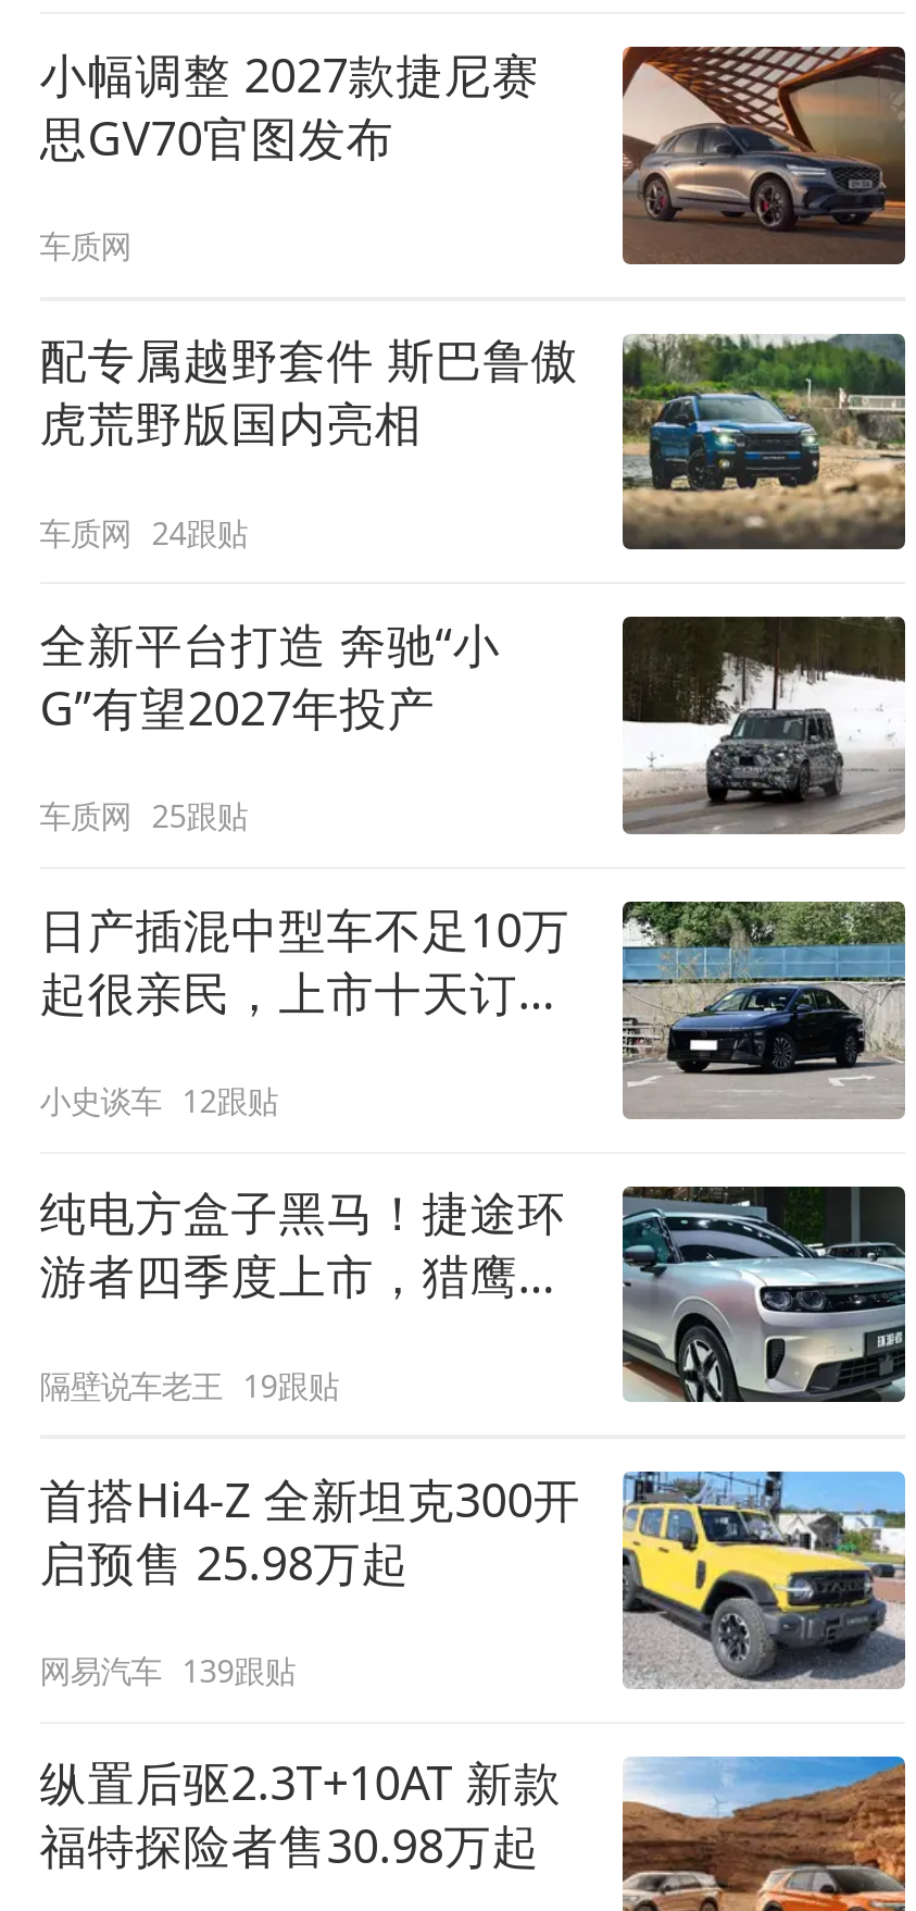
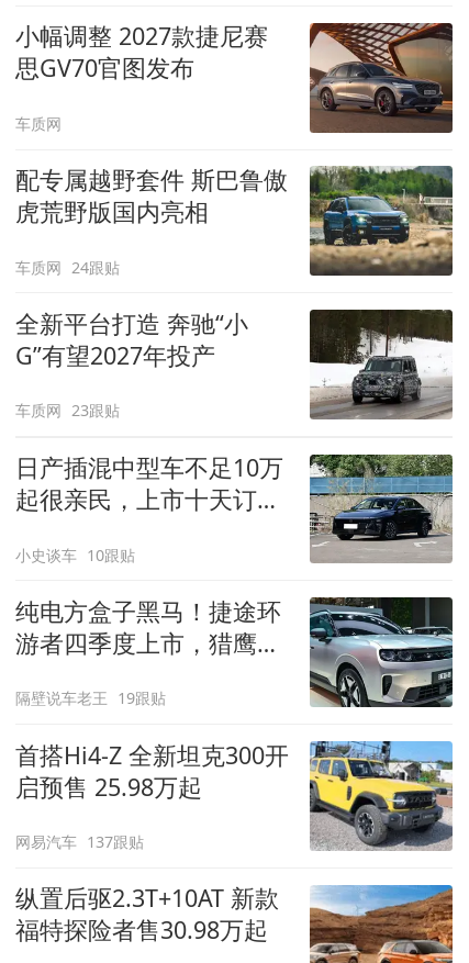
- 车质网 25跟贴
+ 车质网 23跟贴

- 小史谈车 12跟贴
+ 小史谈车 10跟贴

- 网易汽车 139跟贴
+ 网易汽车 137跟贴
